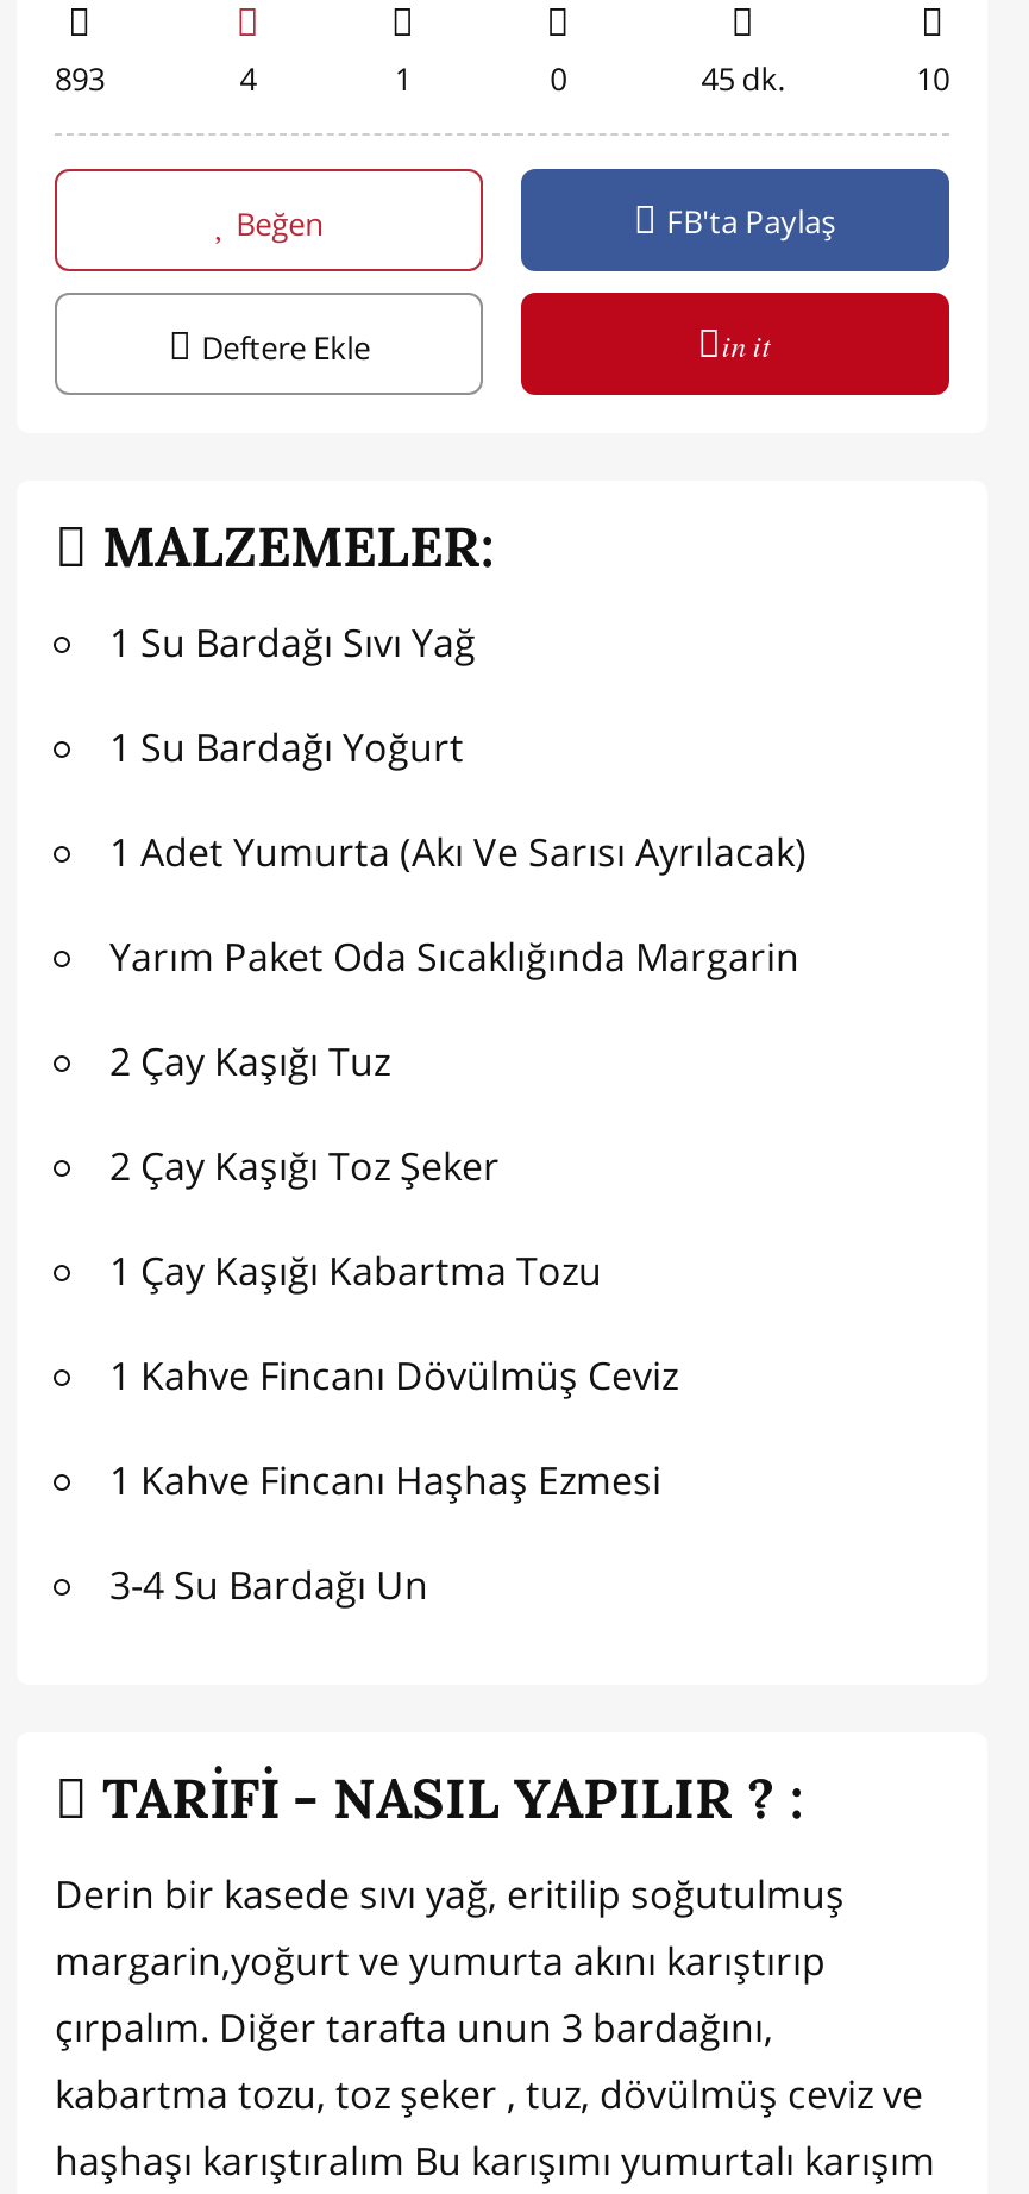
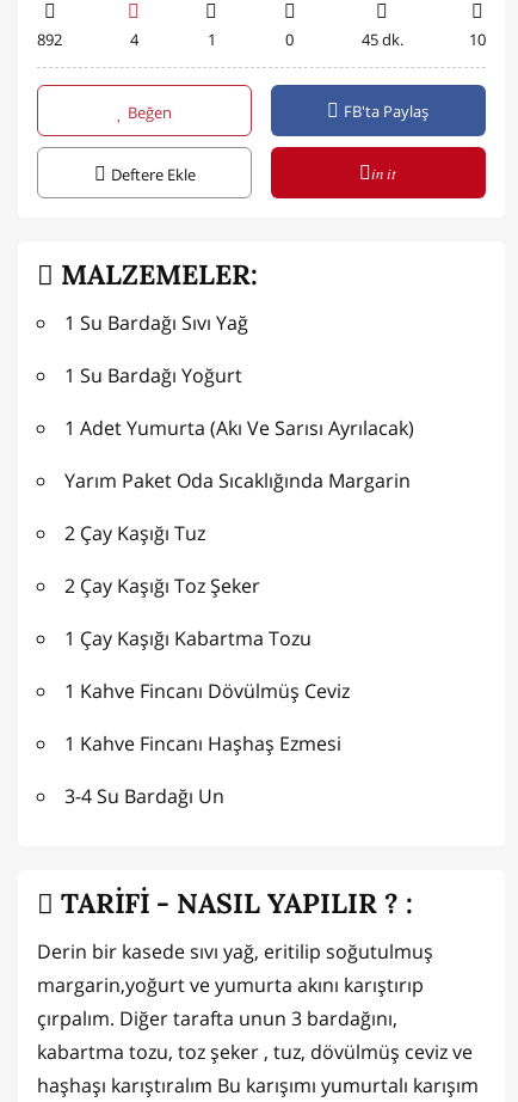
- 893
+ 892
